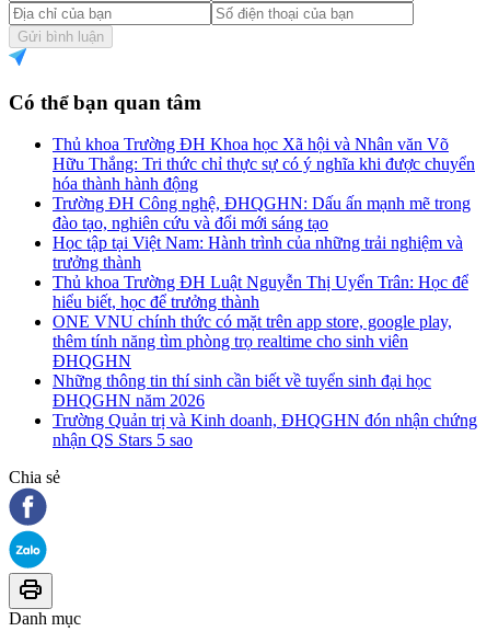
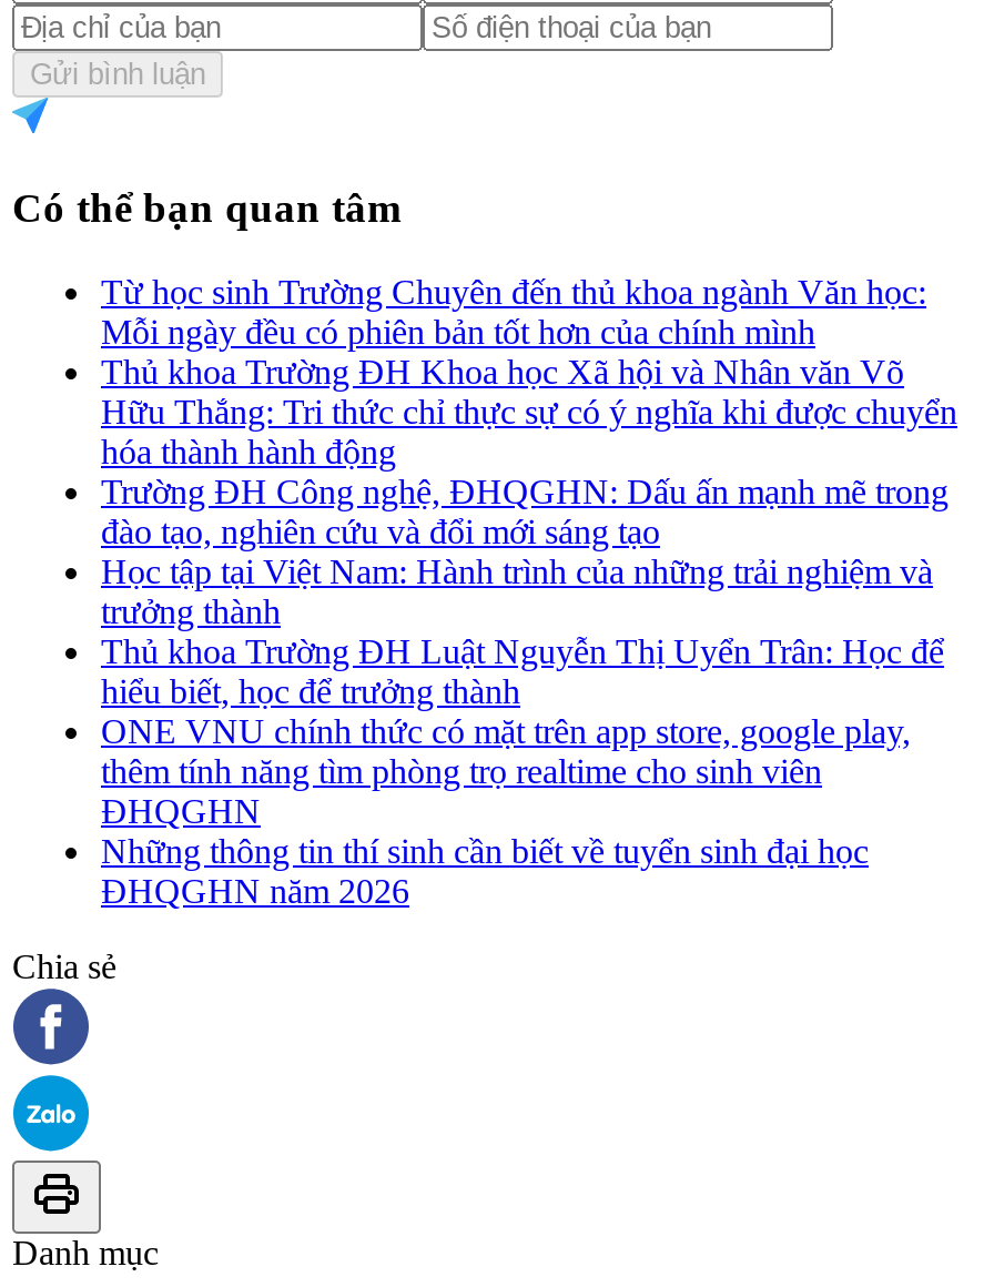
+ Từ học sinh Trường Chuyên đến thủ khoa ngành Văn học:
+ Mỗi ngày đều có phiên bản tốt hơn của chính mình

moved down: Thủ khoa Trường ĐH Khoa học Xã hội và Nhân văn Võ | Hữu Thắng: Tri thức chỉ thực sự có ý nghĩa khi được chuyển | hóa thành hành động | ... | Những thông tin thí sinh cần biết về tuyển sinh đại học | ĐHQGHN năm 2026

- Trường Quản trị và Kinh doanh, ĐHQGHN đón nhận chứng
- nhận QS Stars 5 sao
